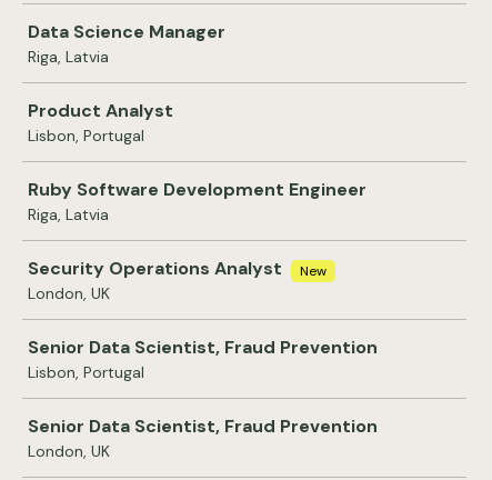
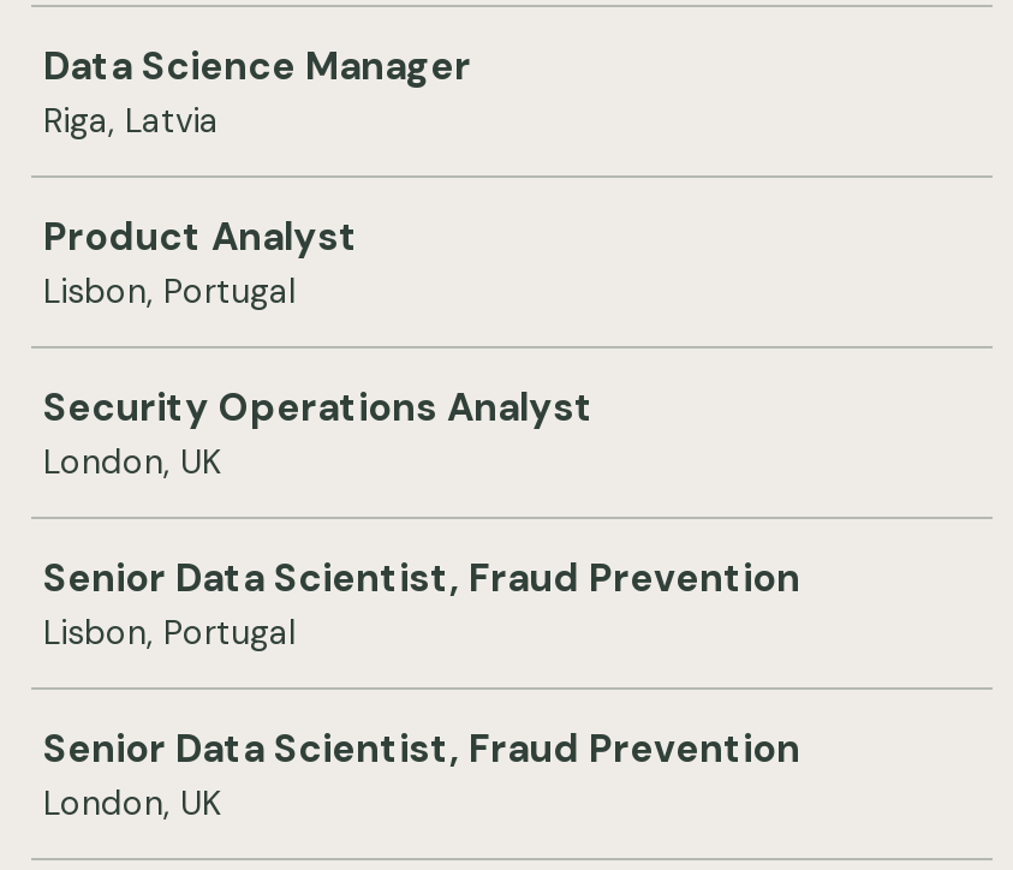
- Ruby Software Development Engineer
- Riga, Latvia

- New
